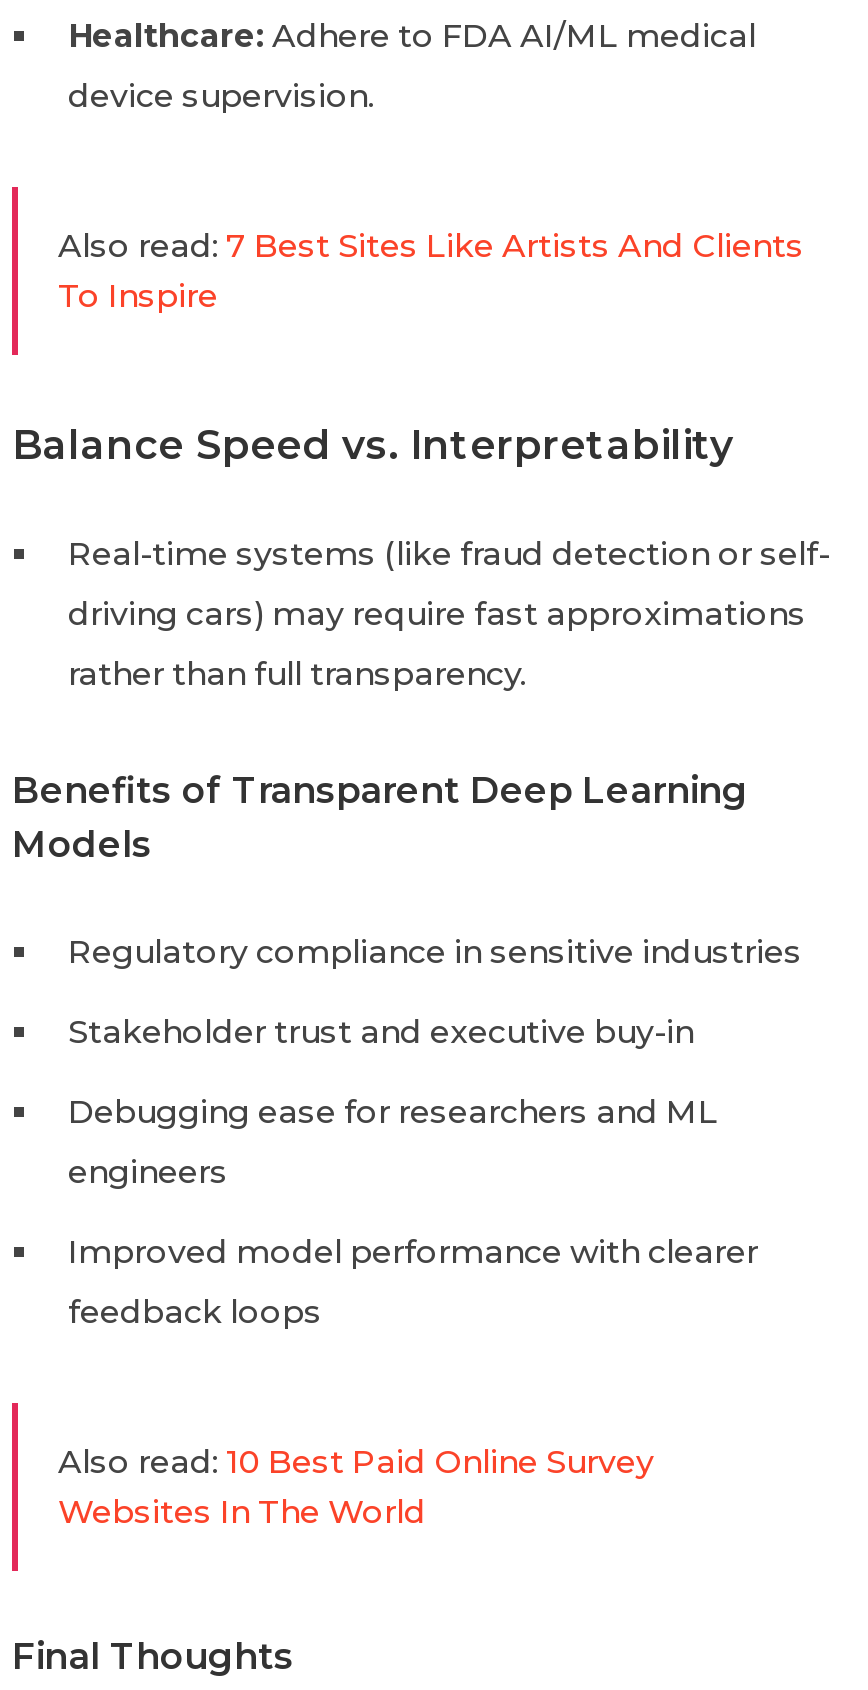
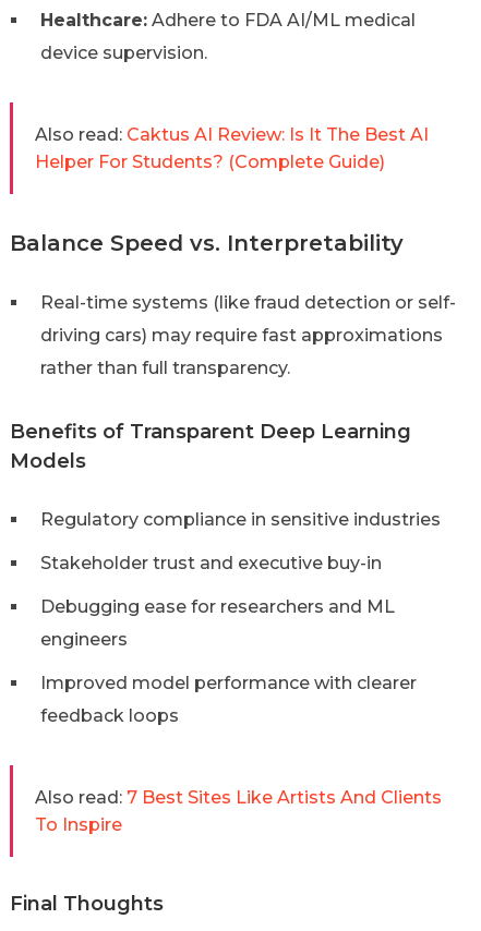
+ Also read: Caktus AI Review: Is It The Best AI
+ Helper For Students? (Complete Guide)

moved down: Also read: 7 Best Sites Like Artists And Clients | To Inspire

- Also read: 10 Best Paid Online Survey
- Websites In The World
